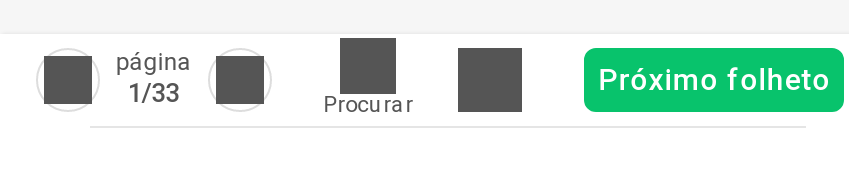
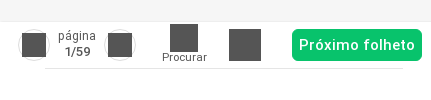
- 1/33
+ 1/59
